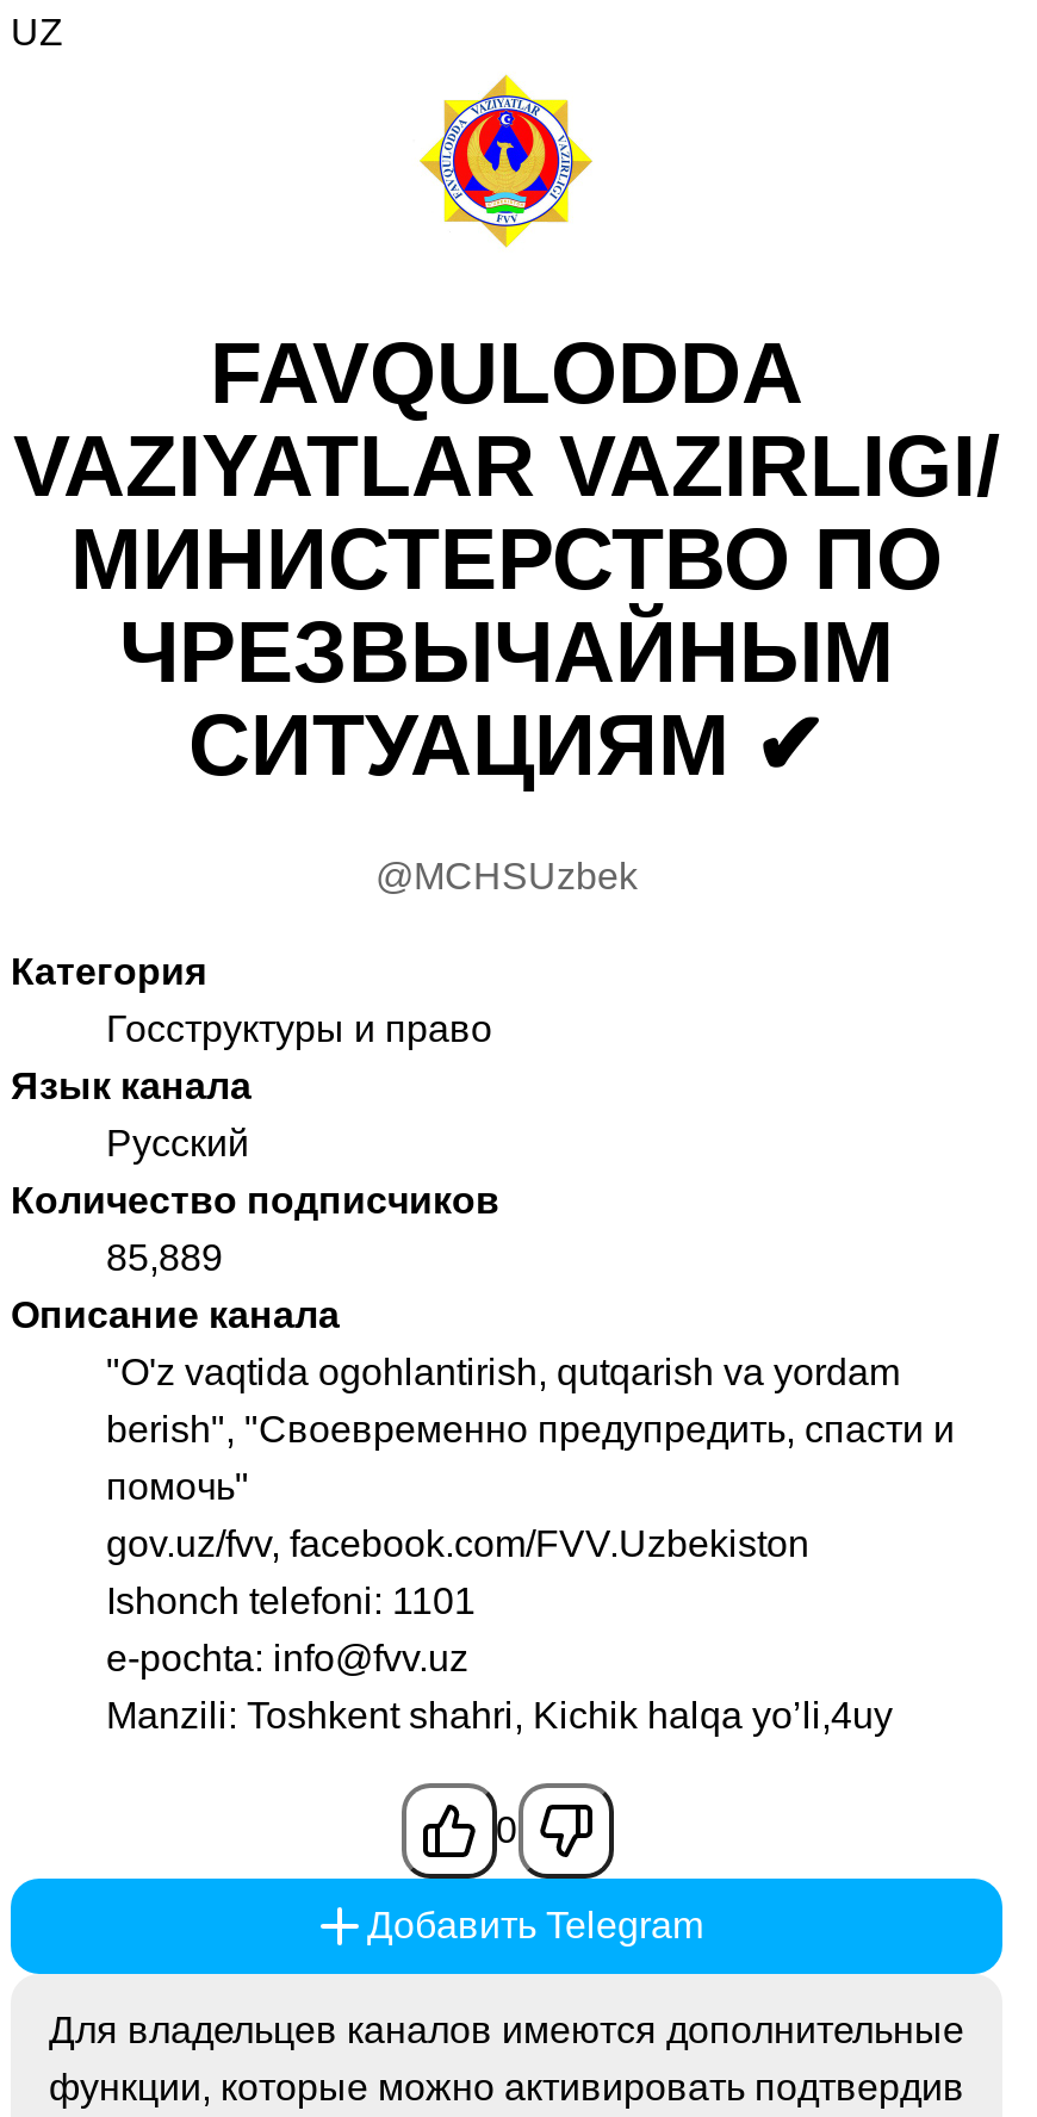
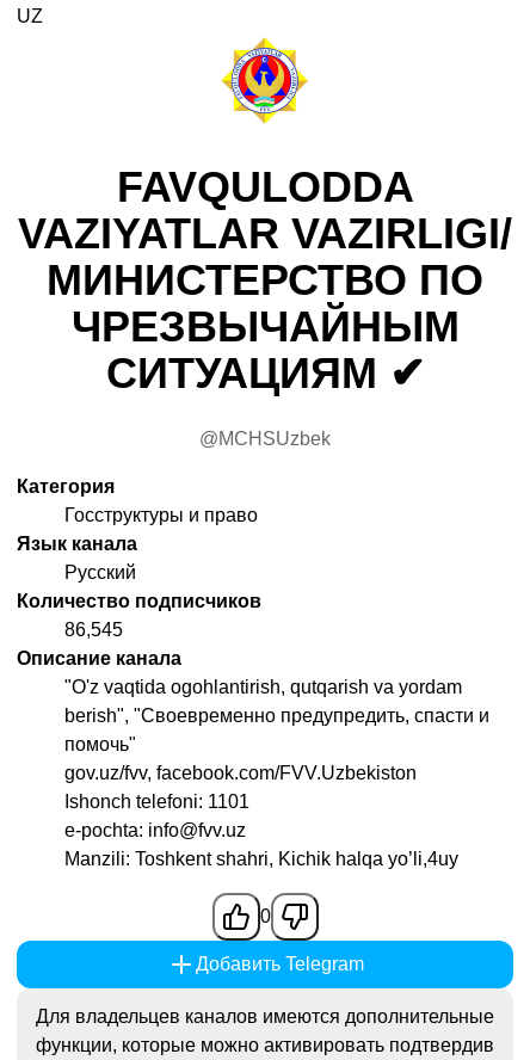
- 85,889
+ 86,545
